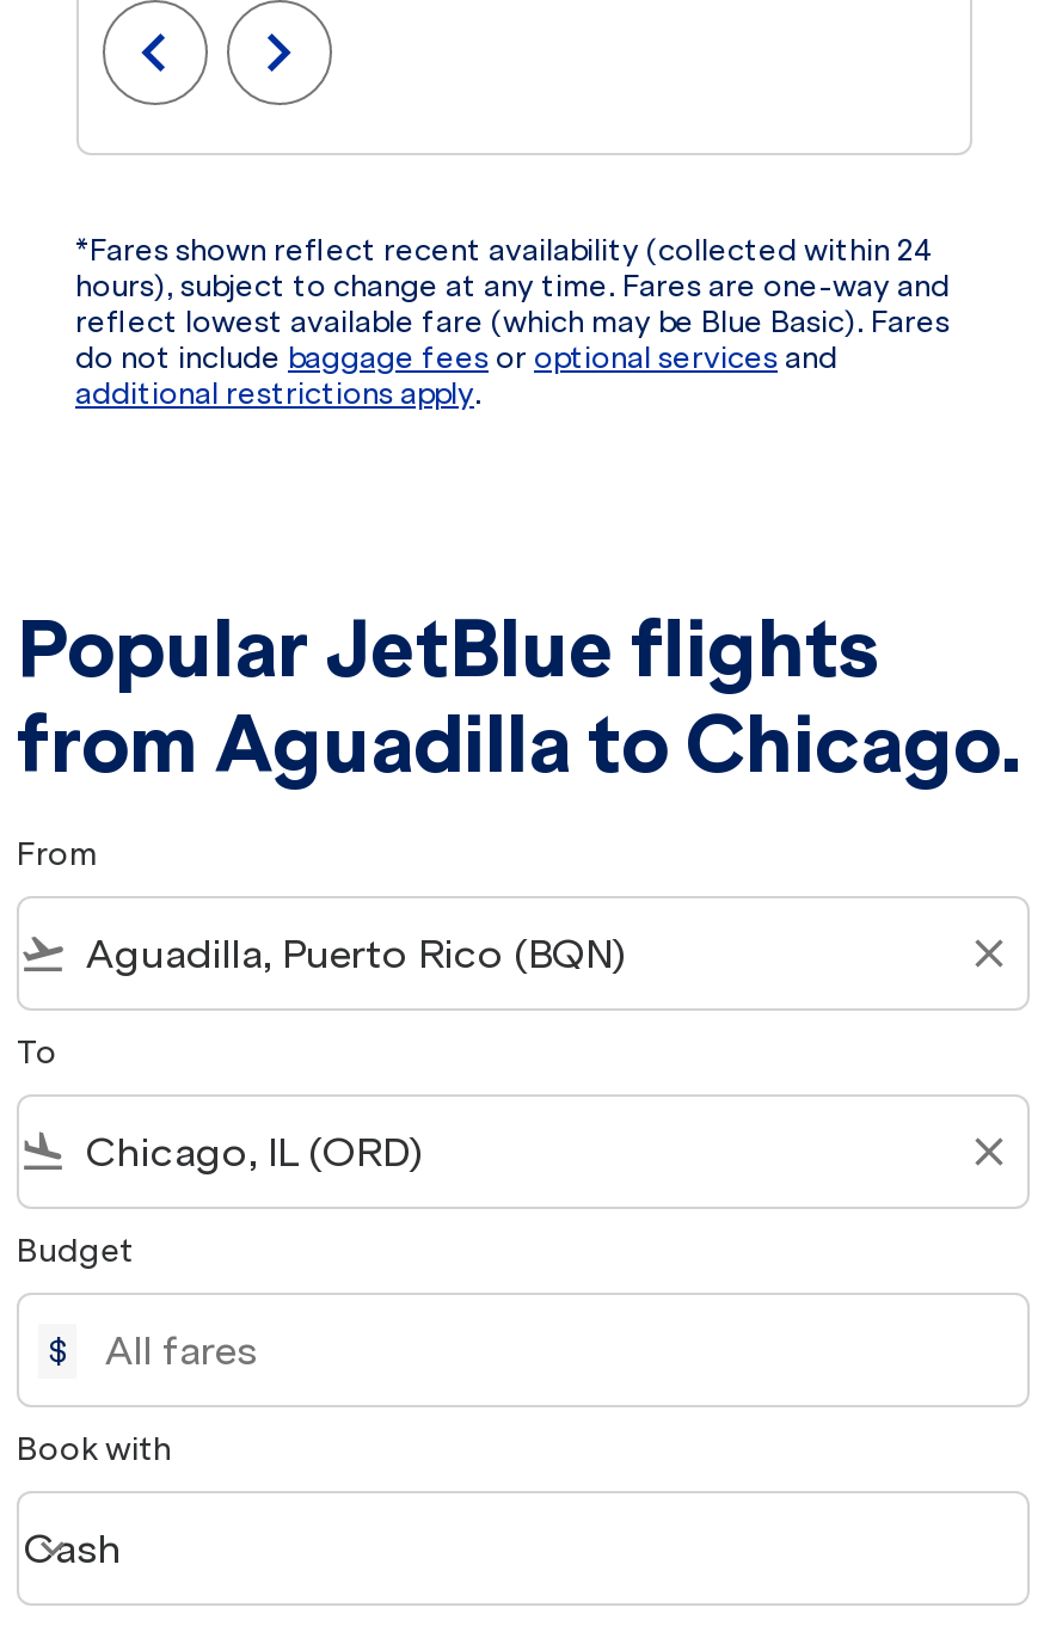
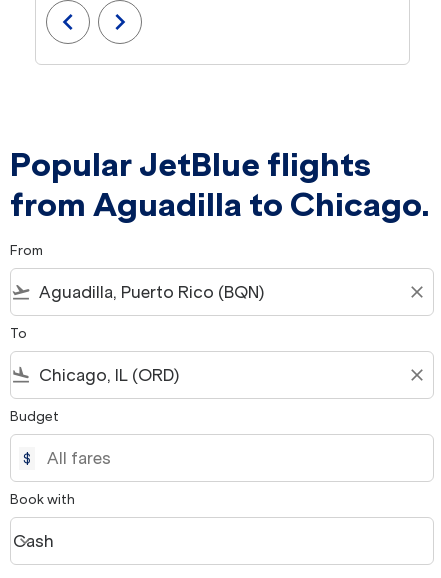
- *Fares shown reflect recent availability (collected within 24
- hours), subject to change at any time. Fares are one-way and
- reflect lowest available fare (which may be Blue Basic). Fares
- do not include baggage fees or optional services and
- additional restrictions apply.
